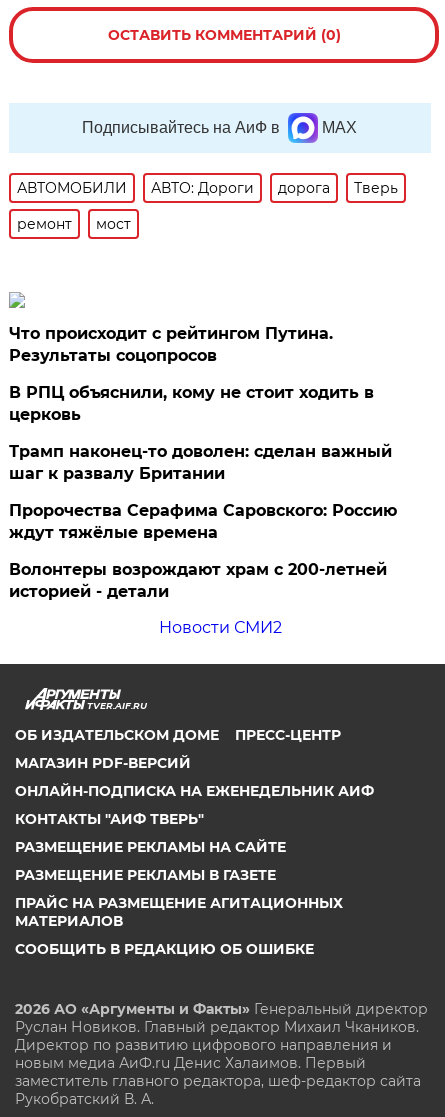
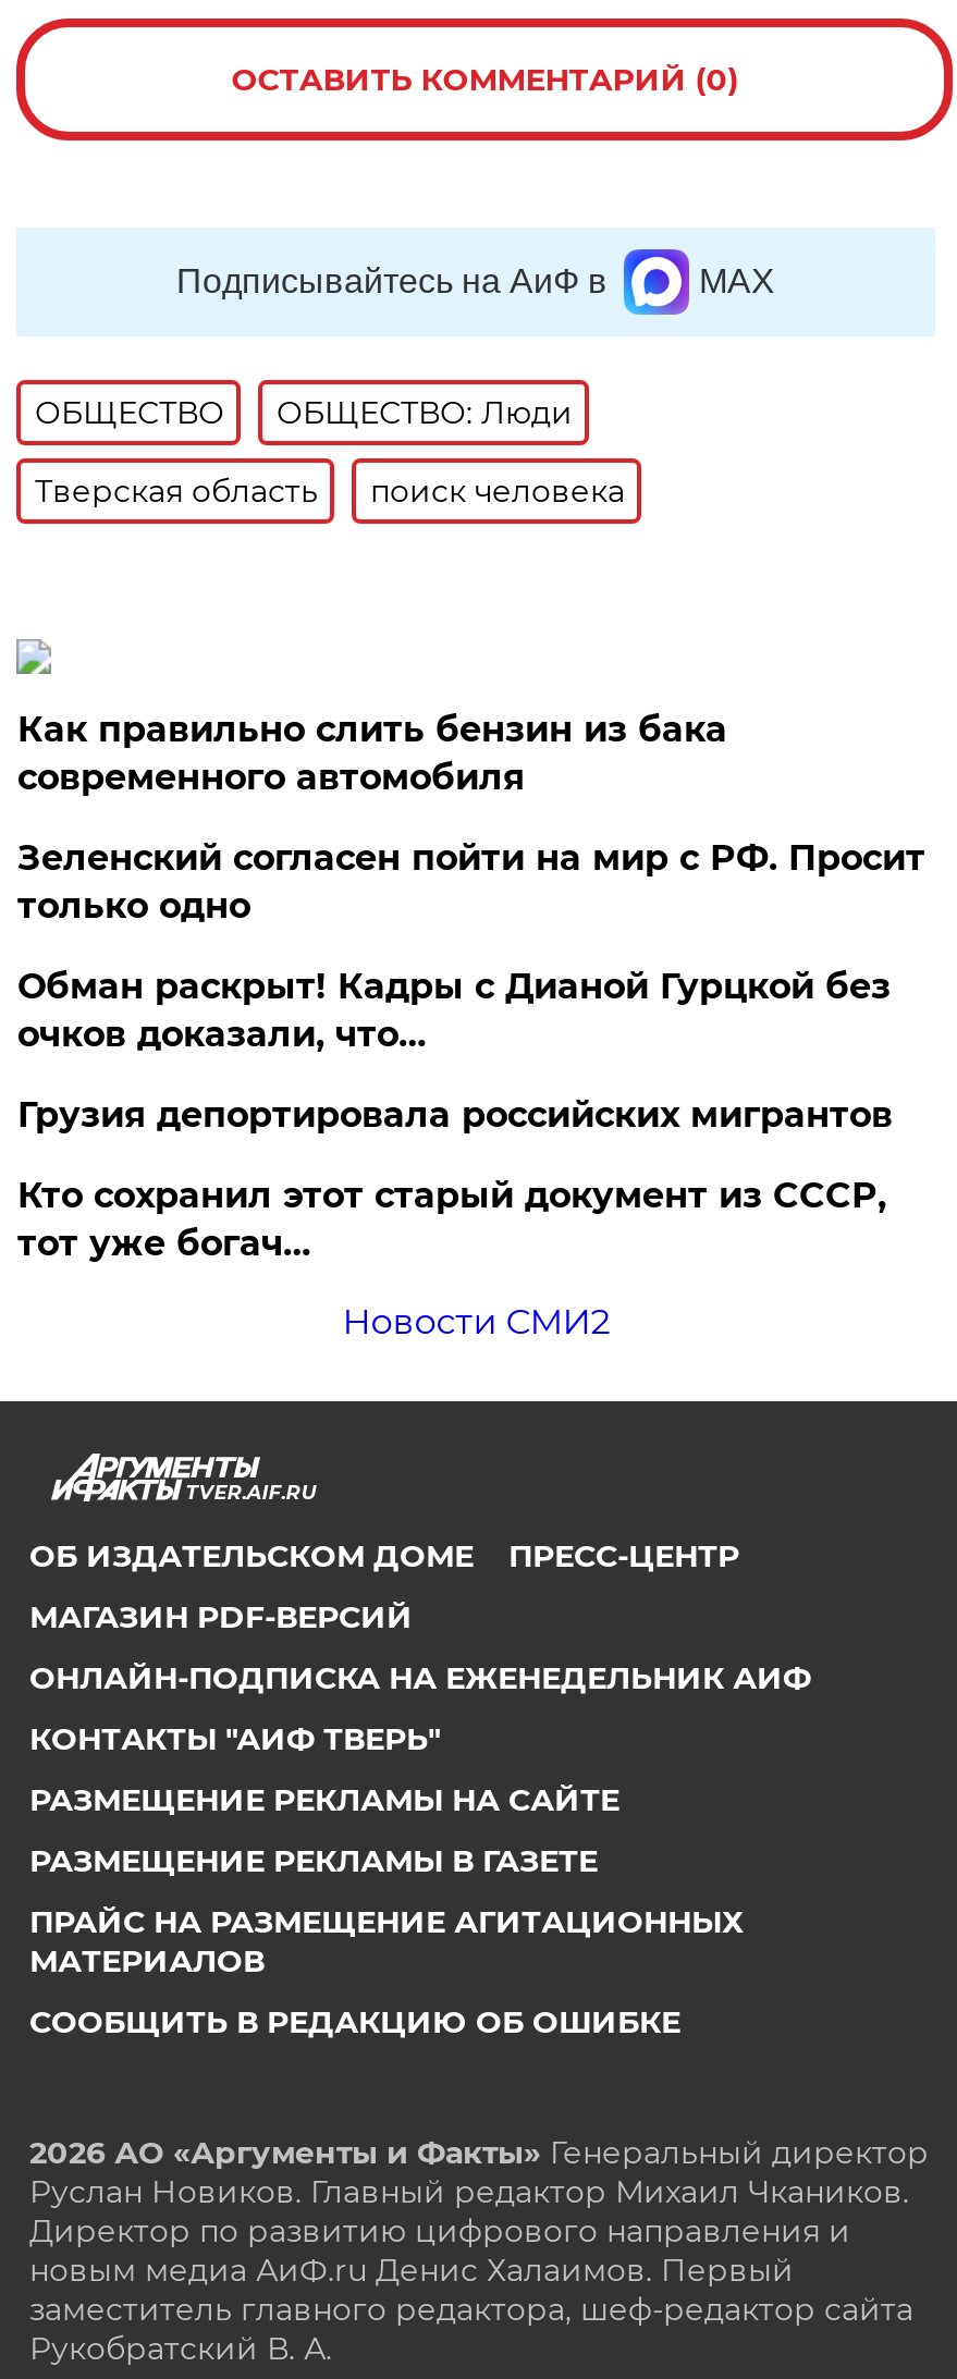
- АВТОМОБИЛИ
- АВТО: Дороги
- дорога
- Тверь
+ ОБЩЕСТВО
+ ОБЩЕСТВО: Люди

- ремонт
- мост
+ Тверская область
+ поиск человека

- Что происходит с рейтингом Путина.
- Результаты соцопросов
+ Как правильно слить бензин из бака
+ современного автомобиля

- В РПЦ объяснили, кому не стоит ходить в
- церковь
+ Зеленский согласен пойти на мир с РФ. Просит
+ только одно

- Трамп наконец-то доволен: сделан важный
- шаг к развалу Британии
+ Обман раскрыт! Кадры с Дианой Гурцкой без
+ очков доказали, что…

- Пророчества Серафима Саровского: Россию
- ждут тяжёлые времена
+ Грузия депортировала российских мигрантов

- Волонтеры возрождают храм с 200-летней
- историей - детали
+ Кто сохранил этот старый документ из СССР,
+ тот уже богач…
